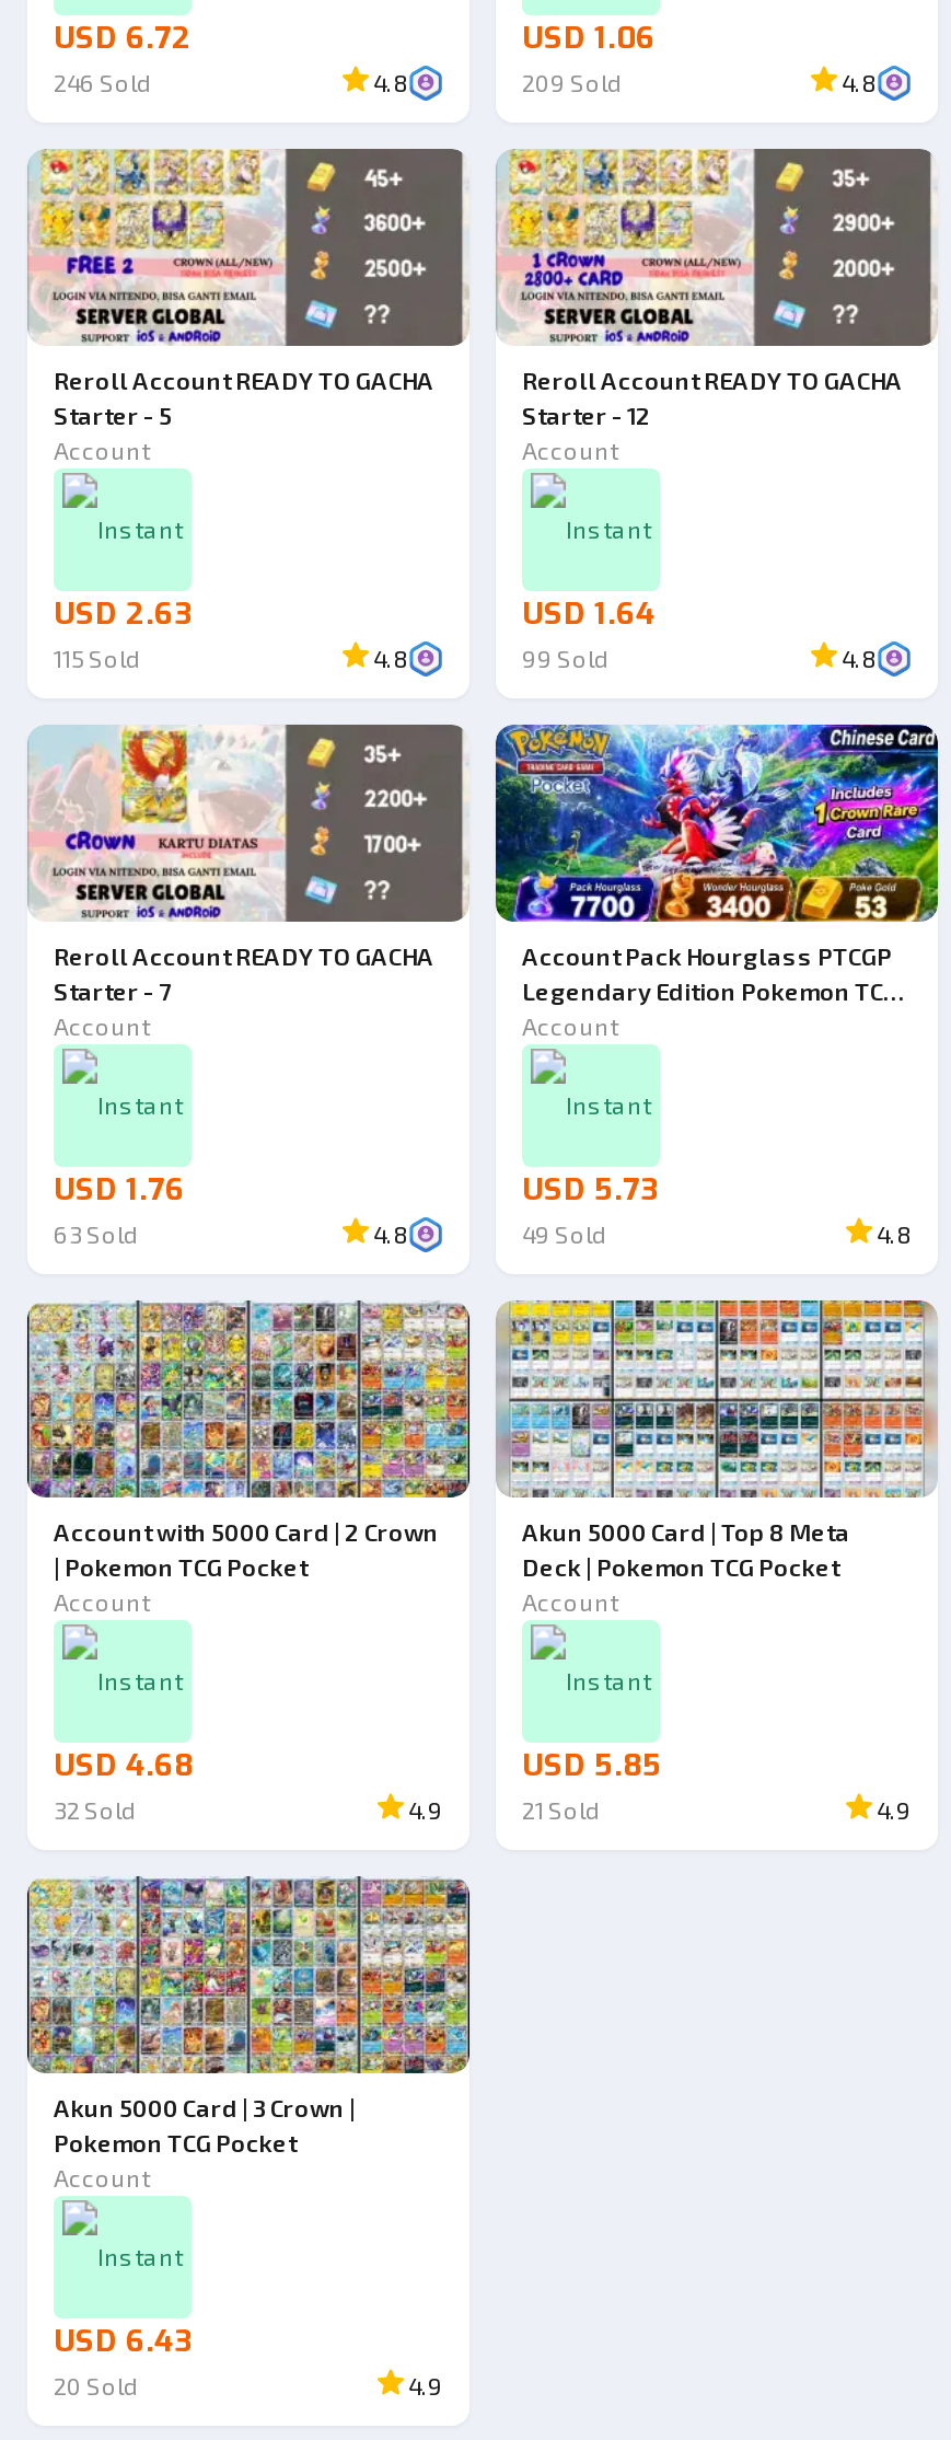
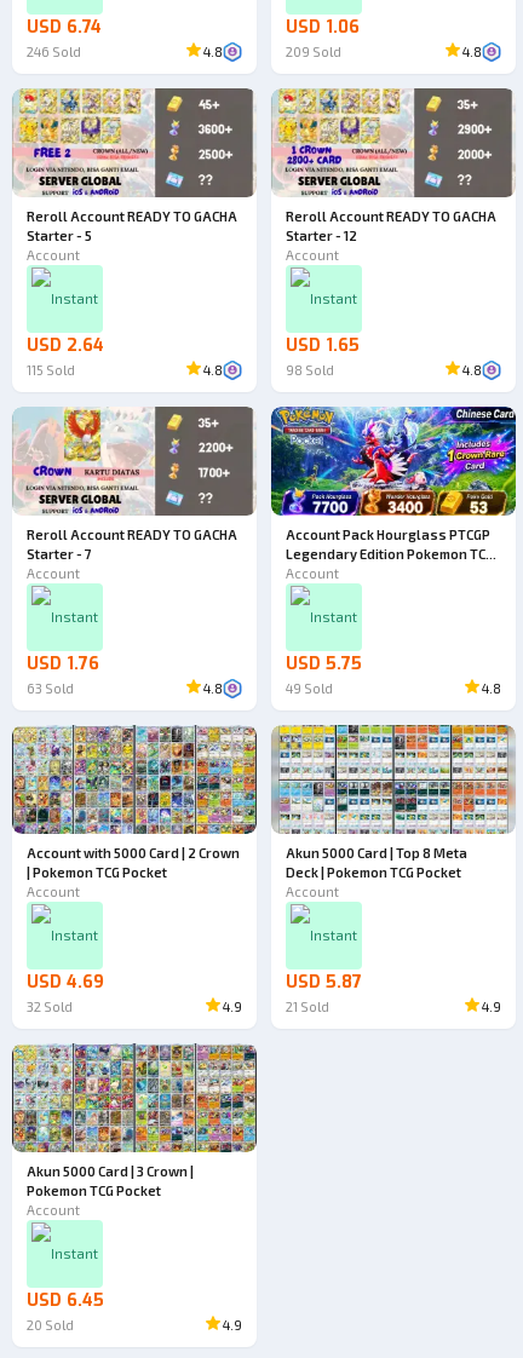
- USD 6.72
+ USD 6.74

- USD 2.63
+ USD 2.64

- USD 1.64
+ USD 1.65

- 99 Sold
+ 98 Sold

- USD 5.73
+ USD 5.75

- USD 4.68
+ USD 4.69

- USD 5.85
+ USD 5.87

- USD 6.43
+ USD 6.45
